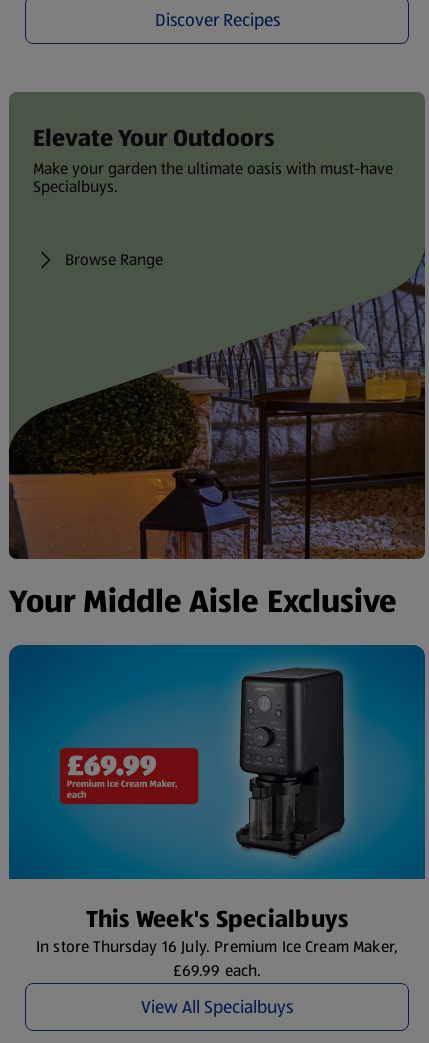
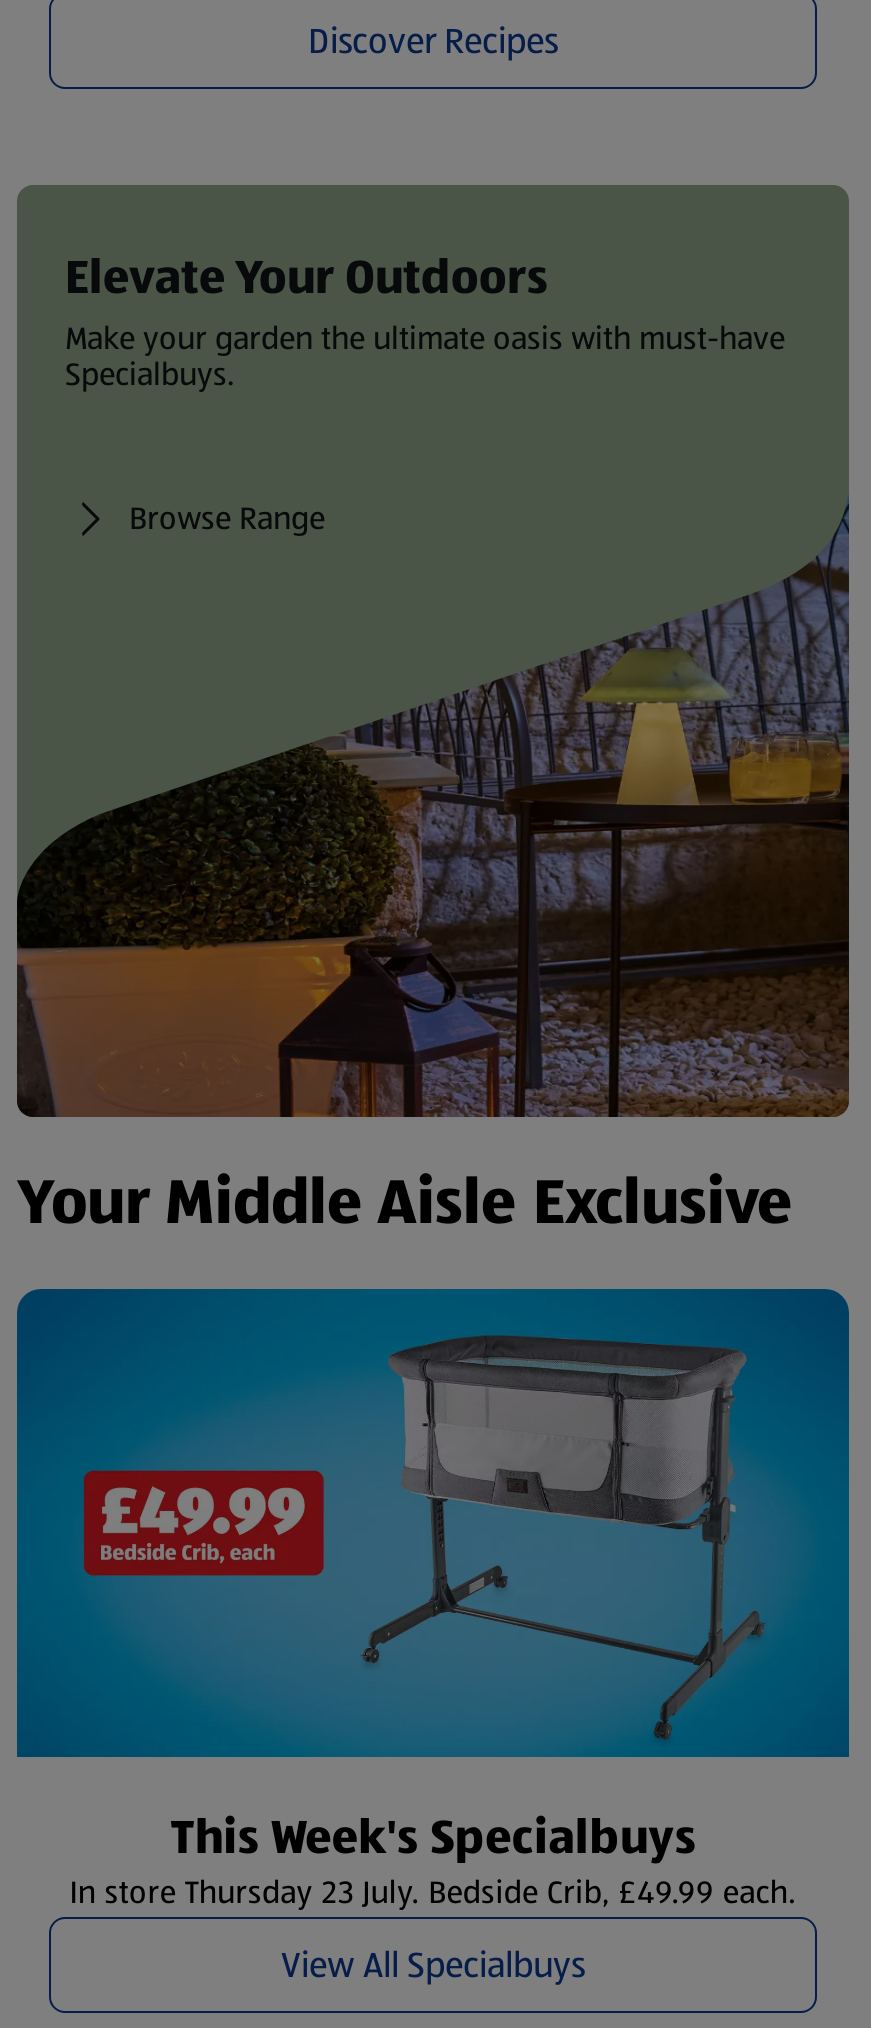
- [image]
+ [image]

- In store Thursday 16 July. Premium Ice Cream Maker,
- £69.99 each.
+ In store Thursday 23 July. Bedside Crib, £49.99 each.
